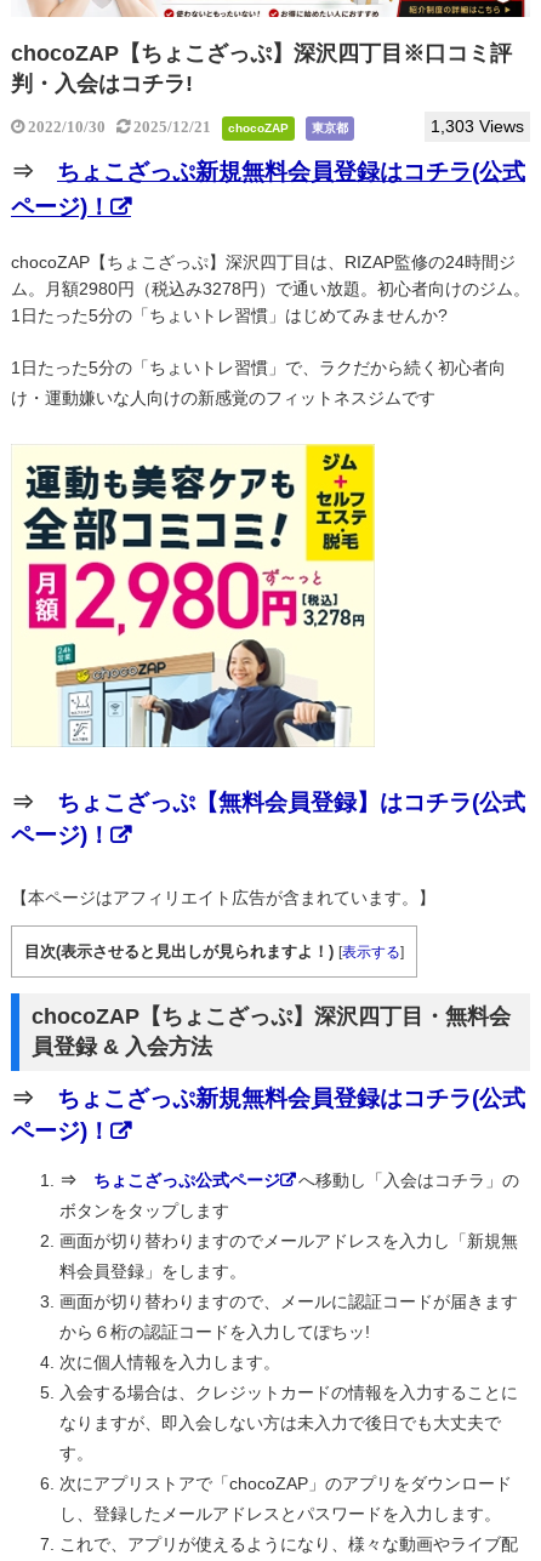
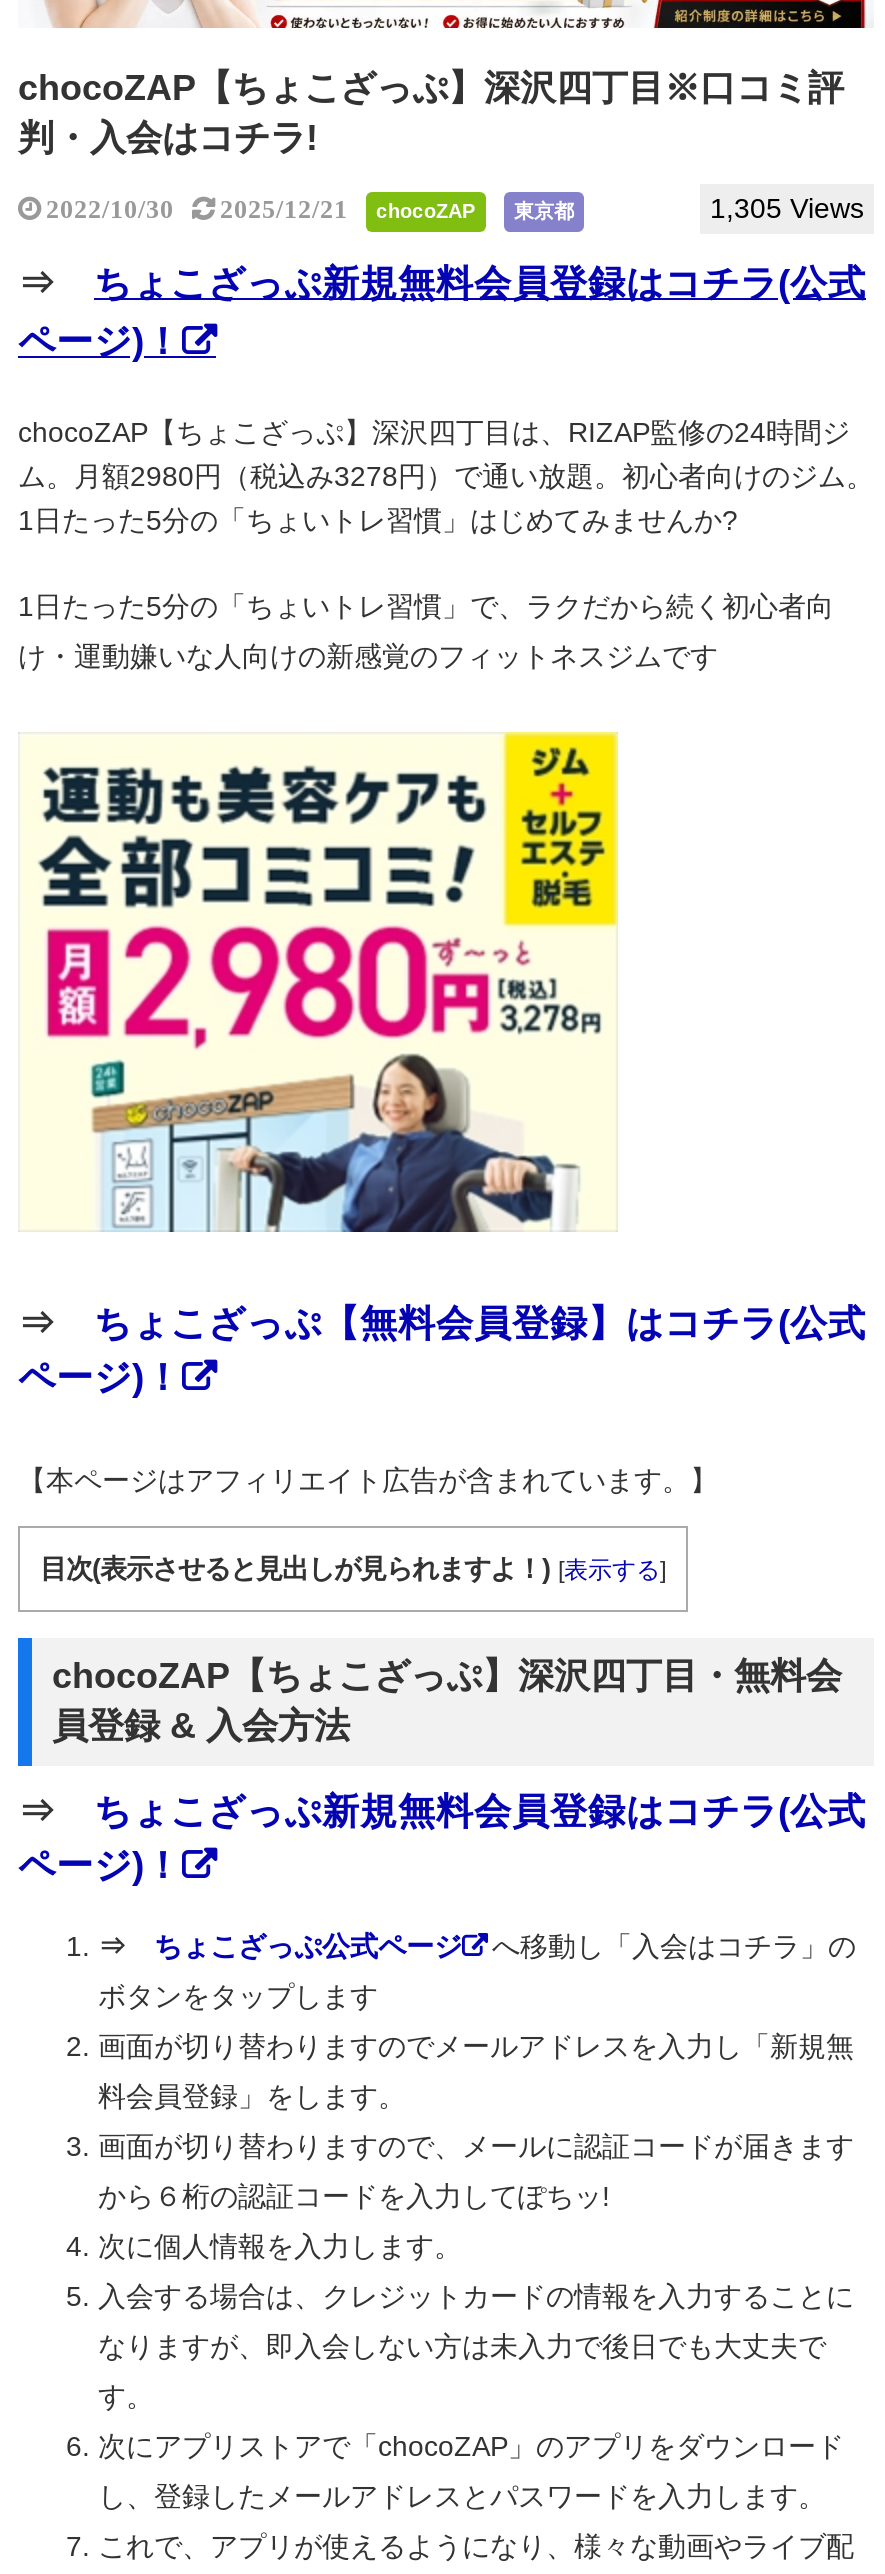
- 1,303 Views
+ 1,305 Views
